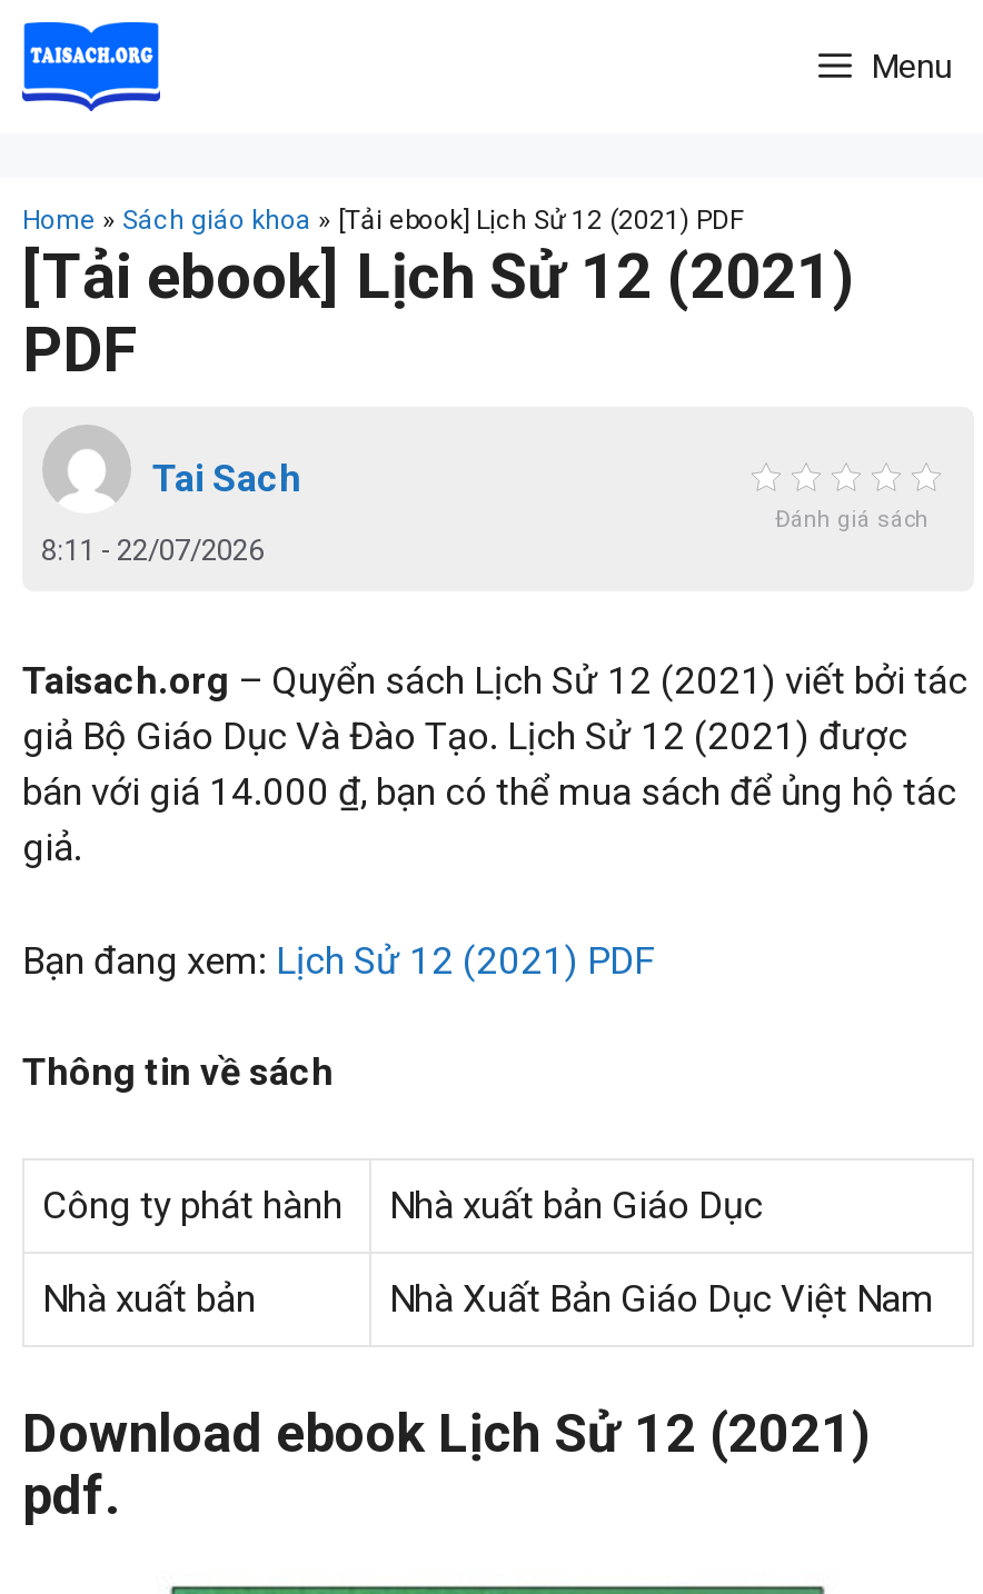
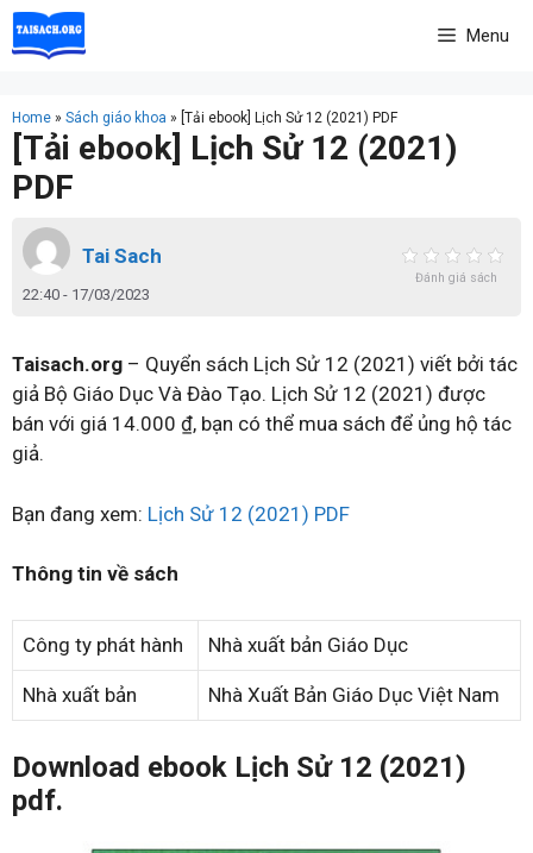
- 8:11 - 22/07/2026
+ 22:40 - 17/03/2023
